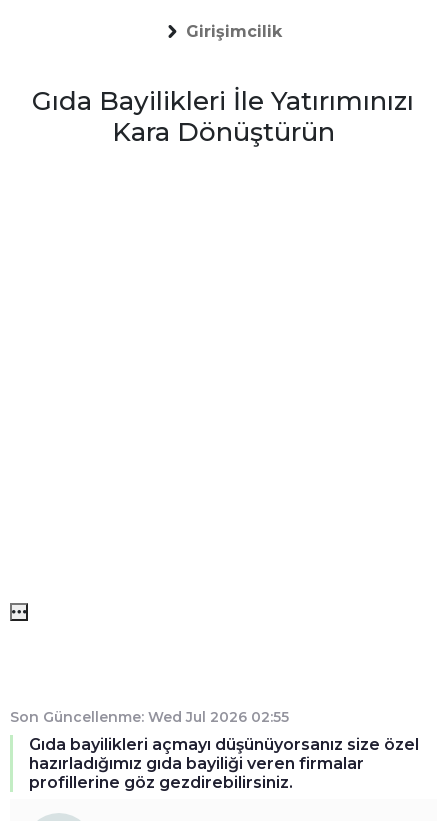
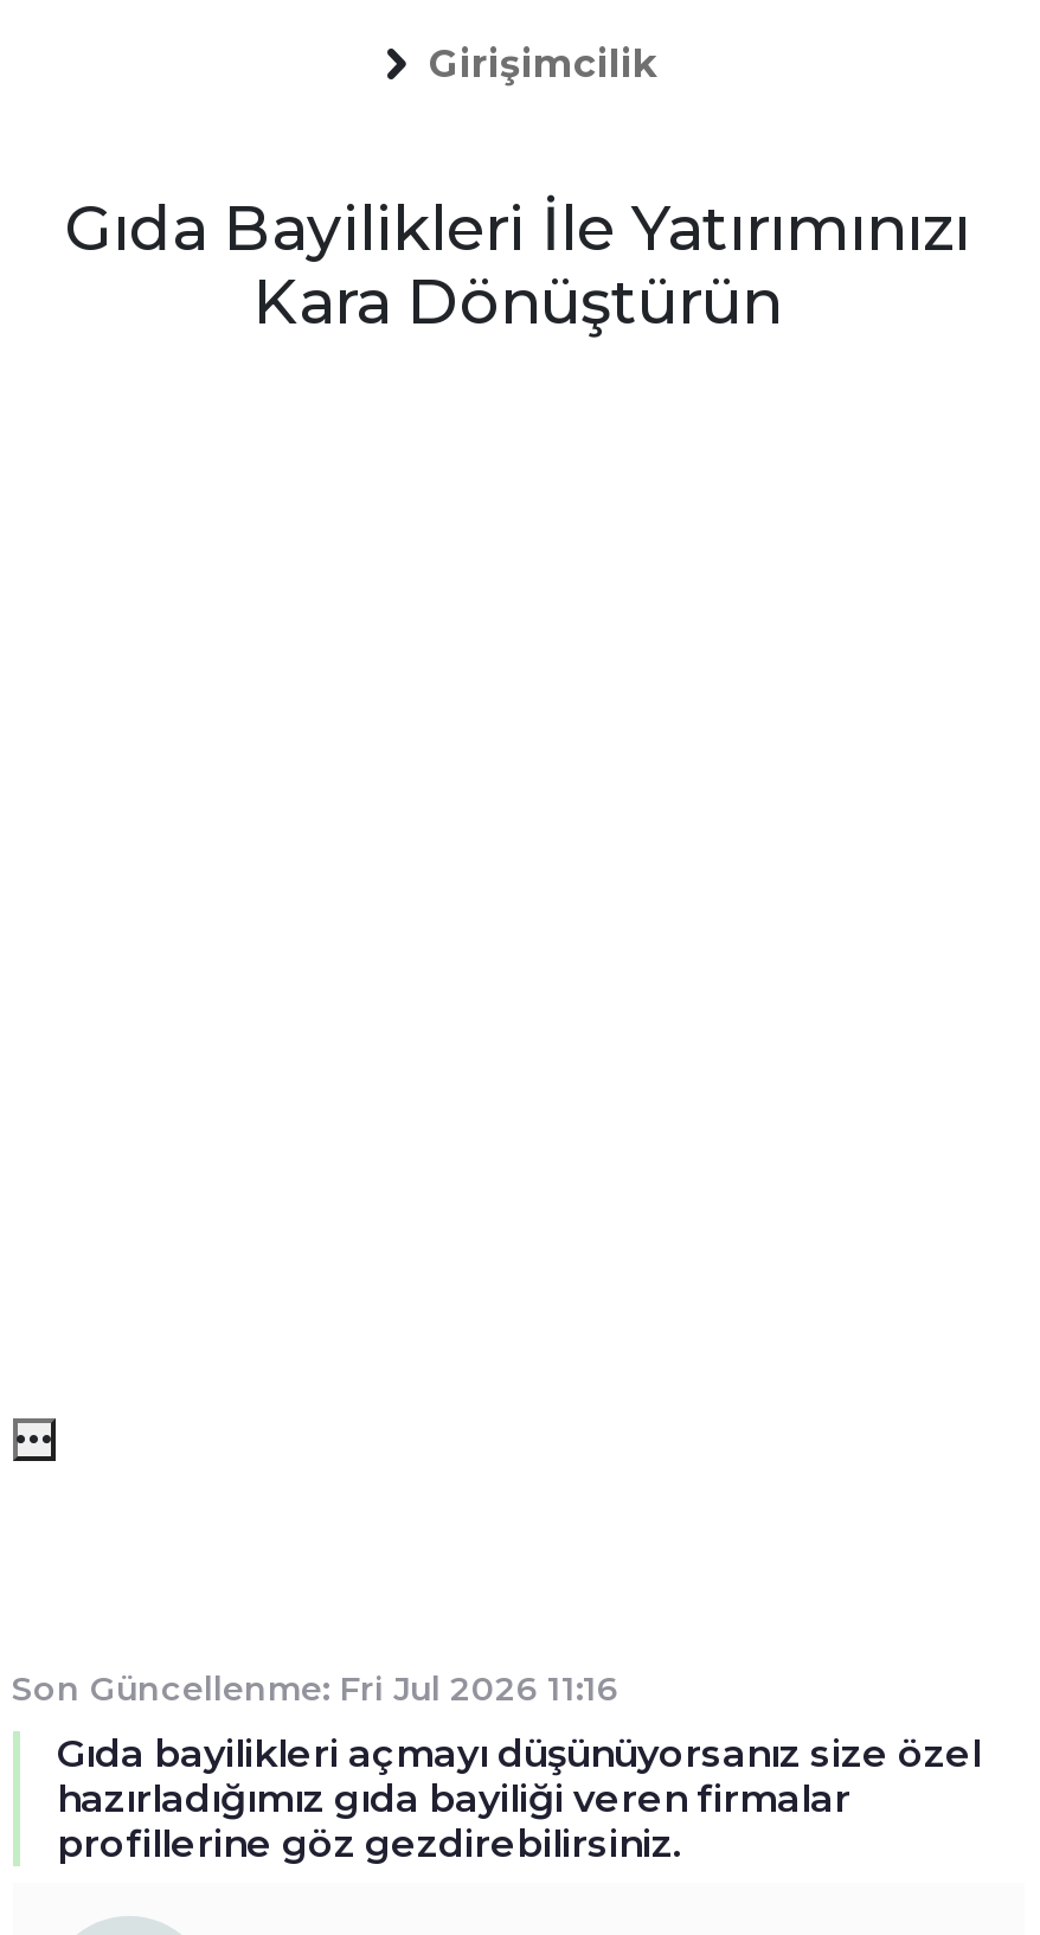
- Son Güncellenme: Wed Jul 2026 02:55
+ Son Güncellenme: Fri Jul 2026 11:16
